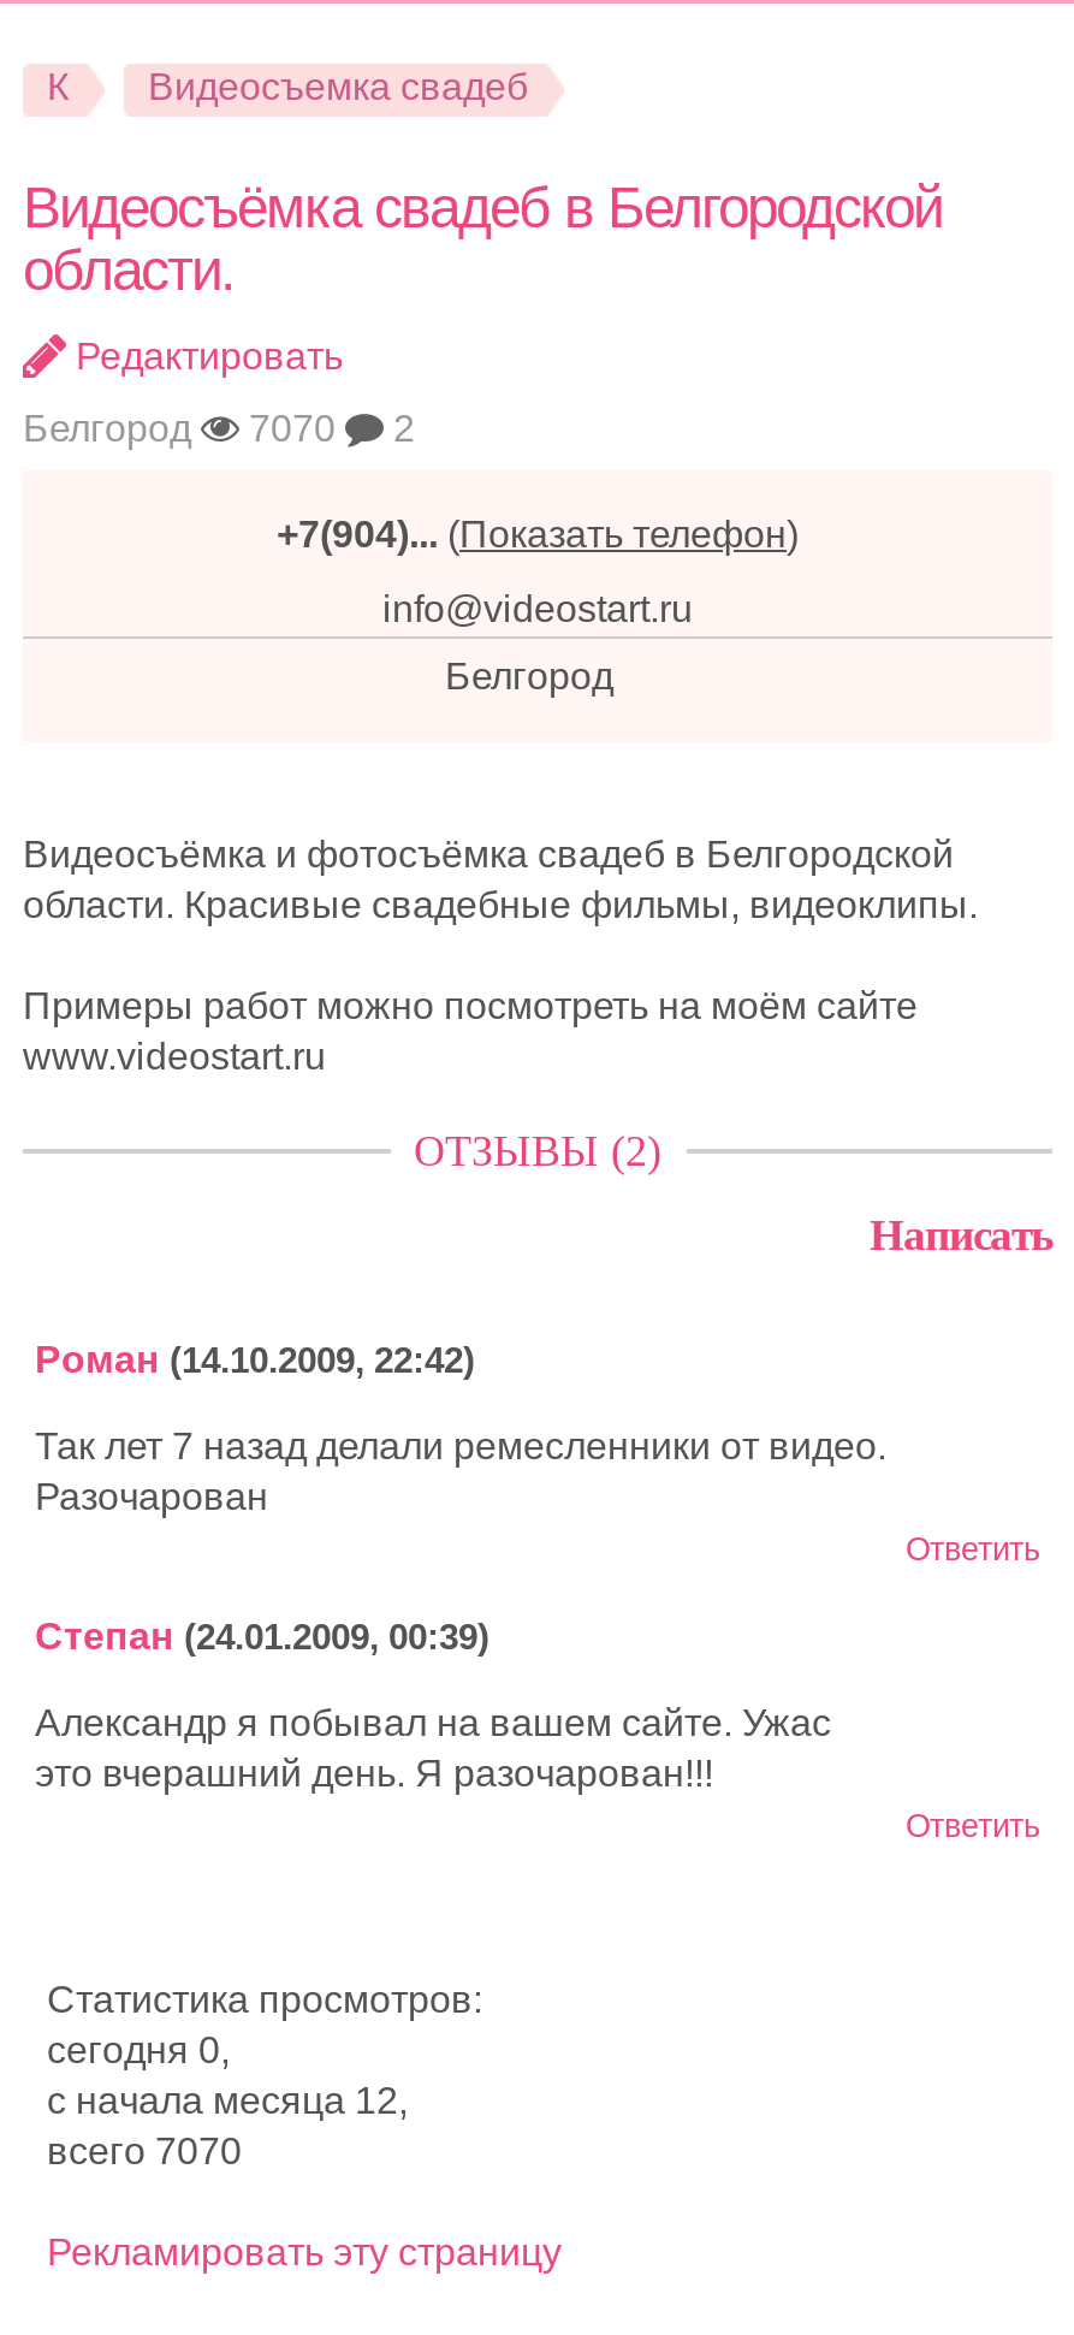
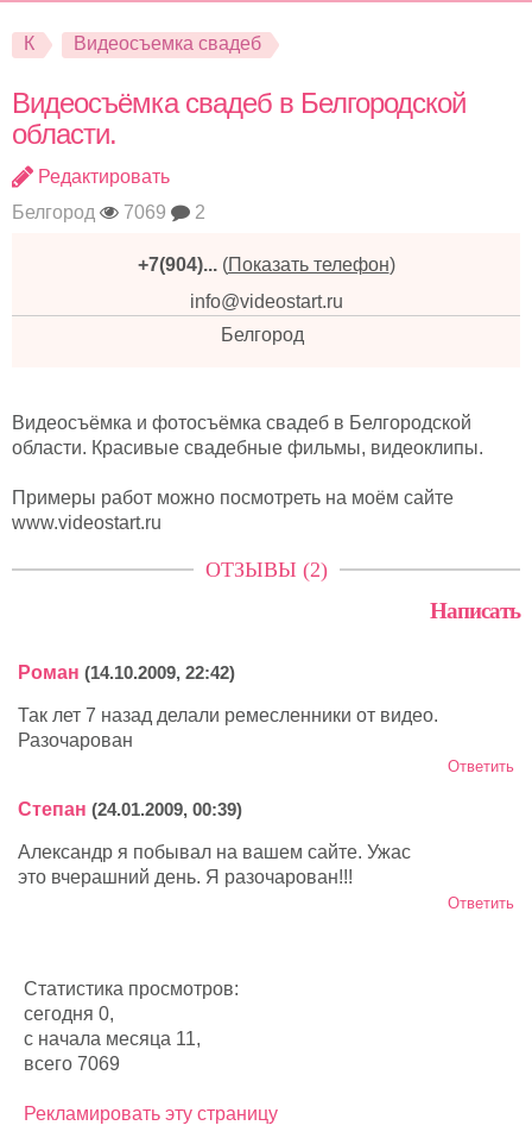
- Белгород 7070 2
+ Белгород 7069 2

- с начала месяца 12,
+ с начала месяца 11,

- всего 7070
+ всего 7069
